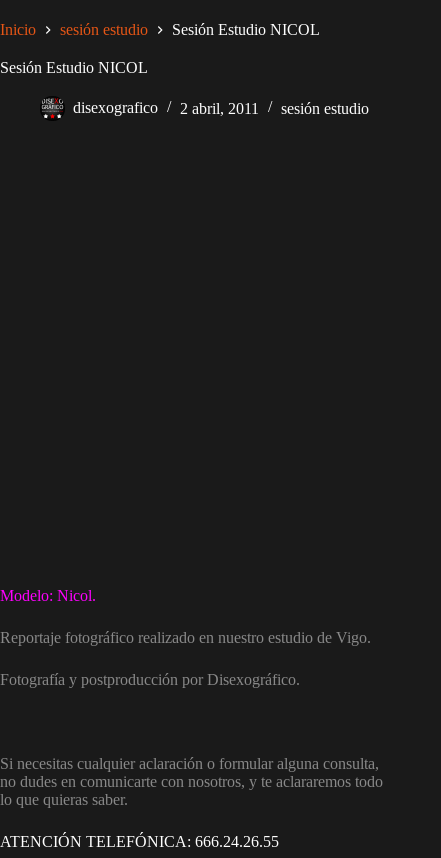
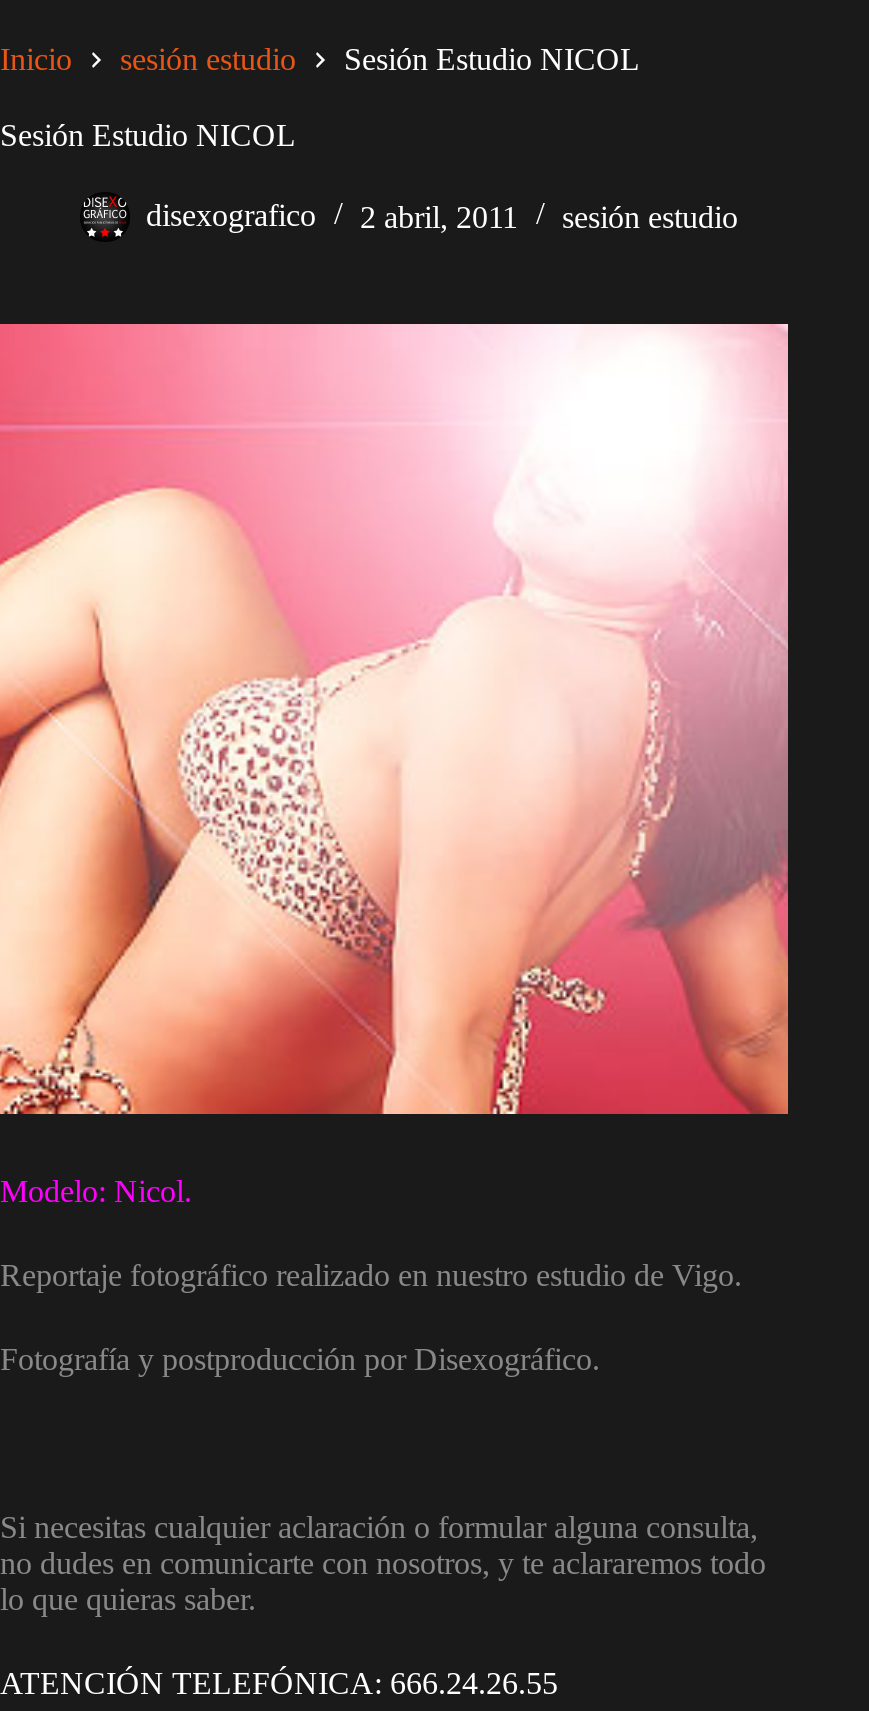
+ [image]
